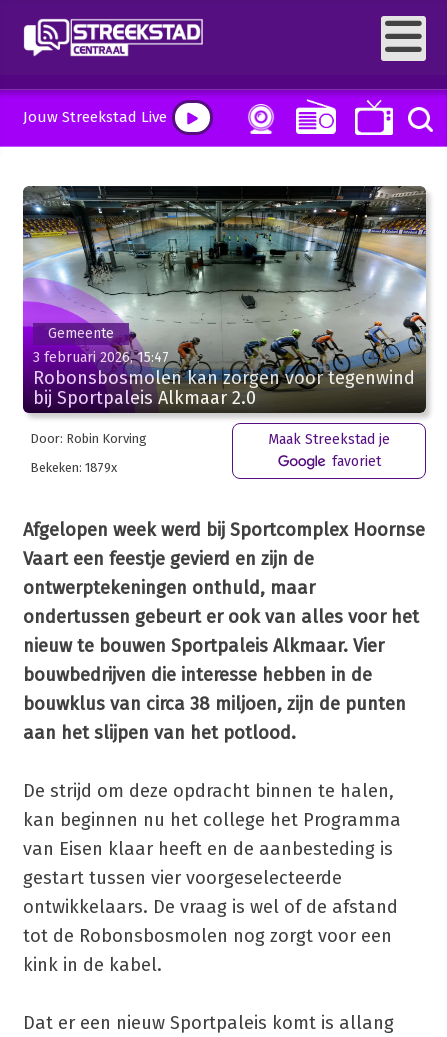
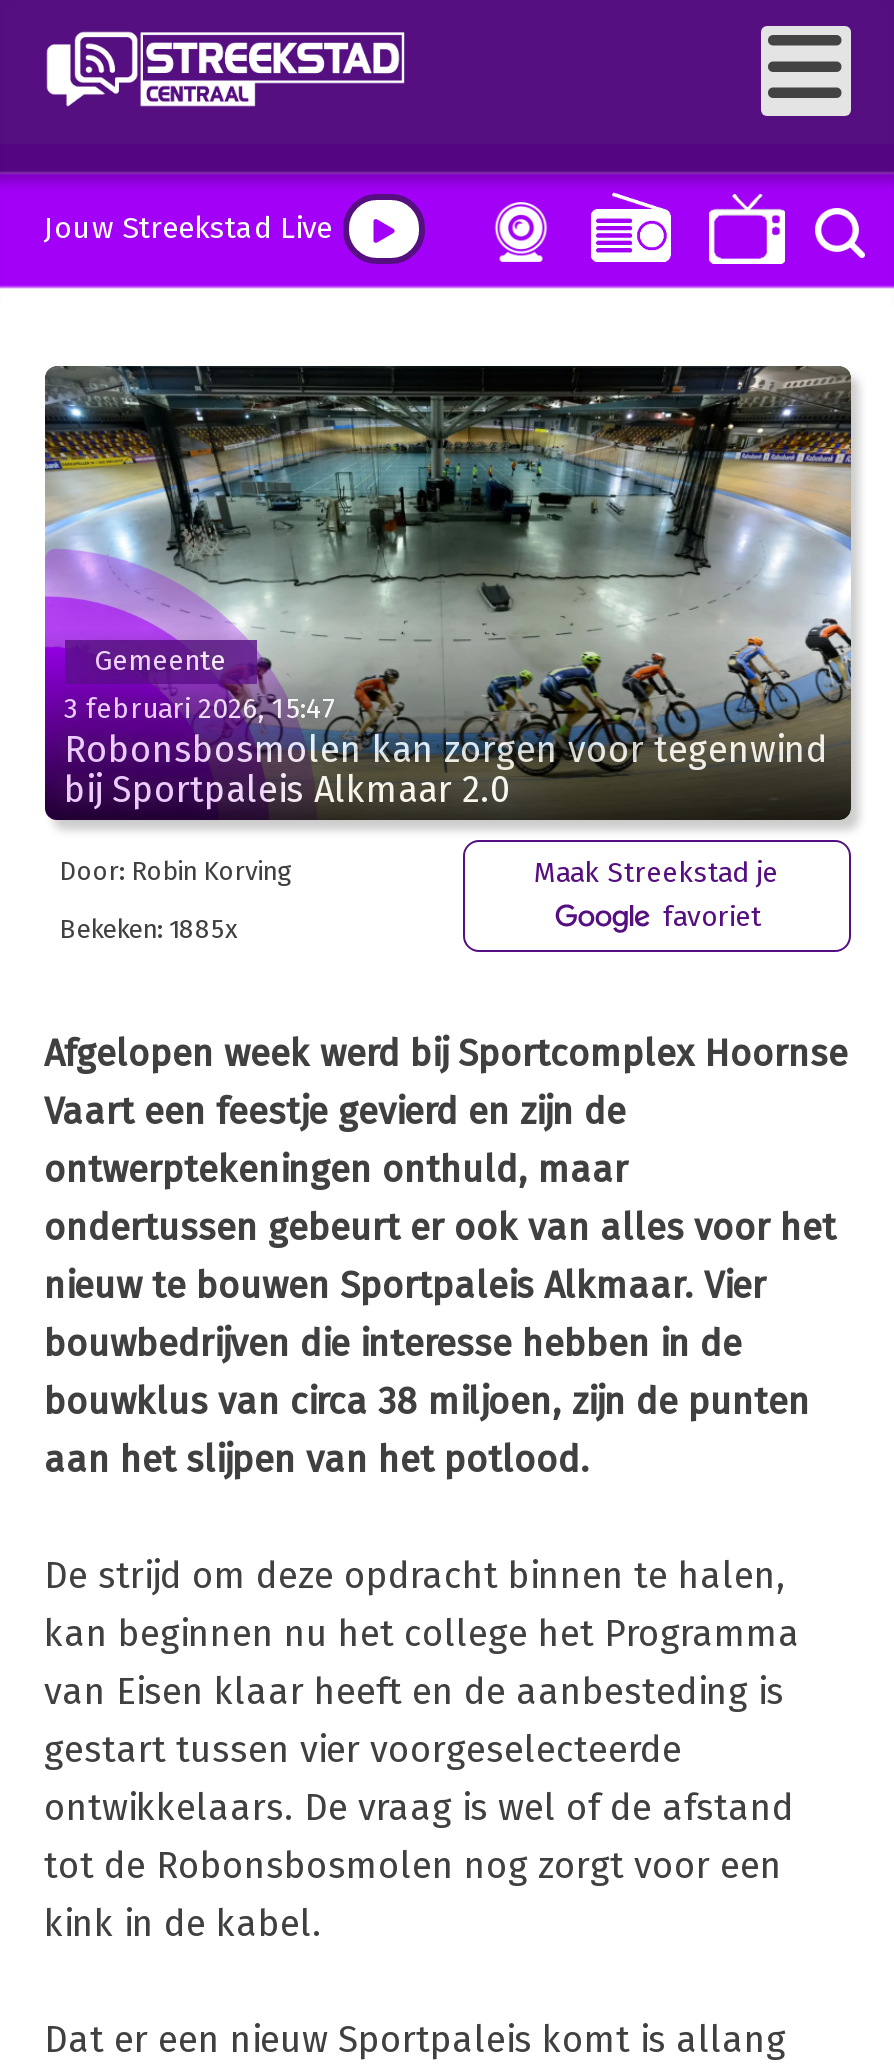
- Bekeken: 1879x
+ Bekeken: 1885x
